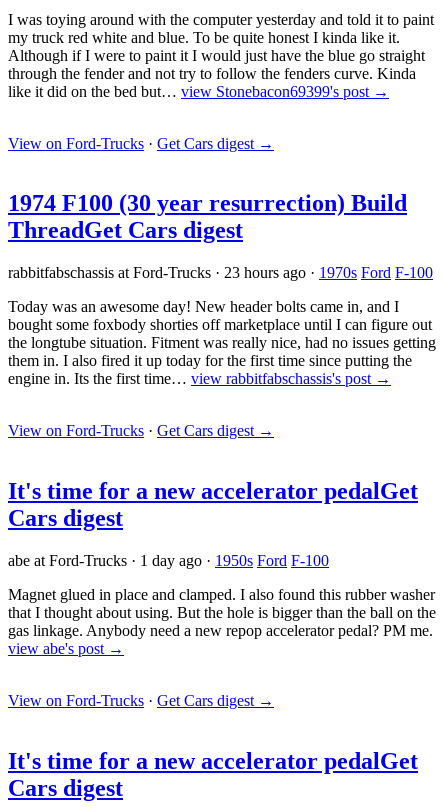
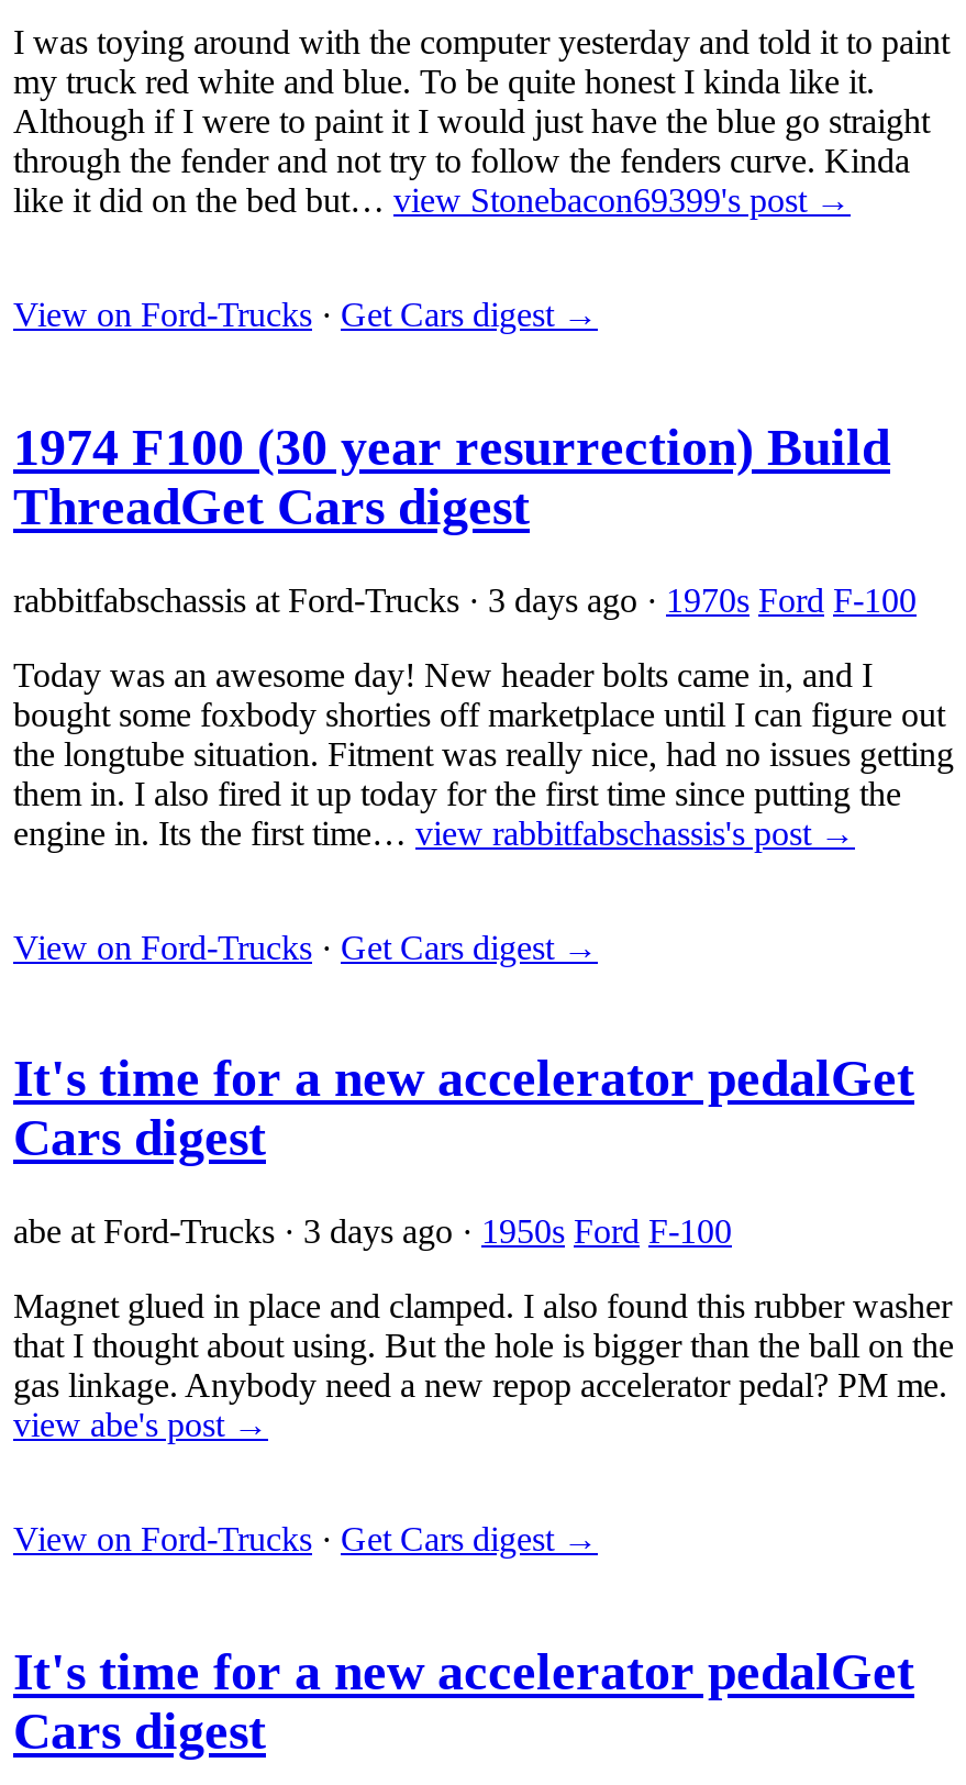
- rabbitfabschassis at Ford-Trucks · 23 hours ago · 1970s Ford F-100
+ rabbitfabschassis at Ford-Trucks · 3 days ago · 1970s Ford F-100

- abe at Ford-Trucks · 1 day ago · 1950s Ford F-100
+ abe at Ford-Trucks · 3 days ago · 1950s Ford F-100
